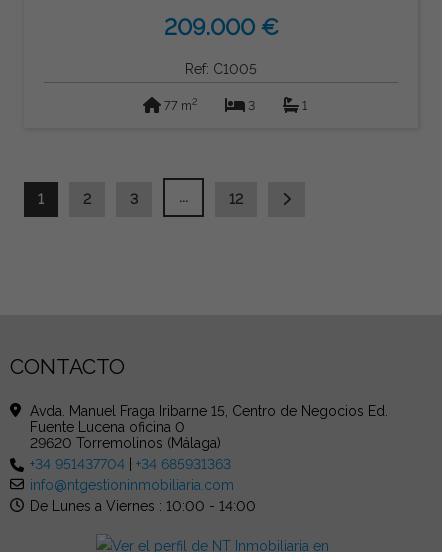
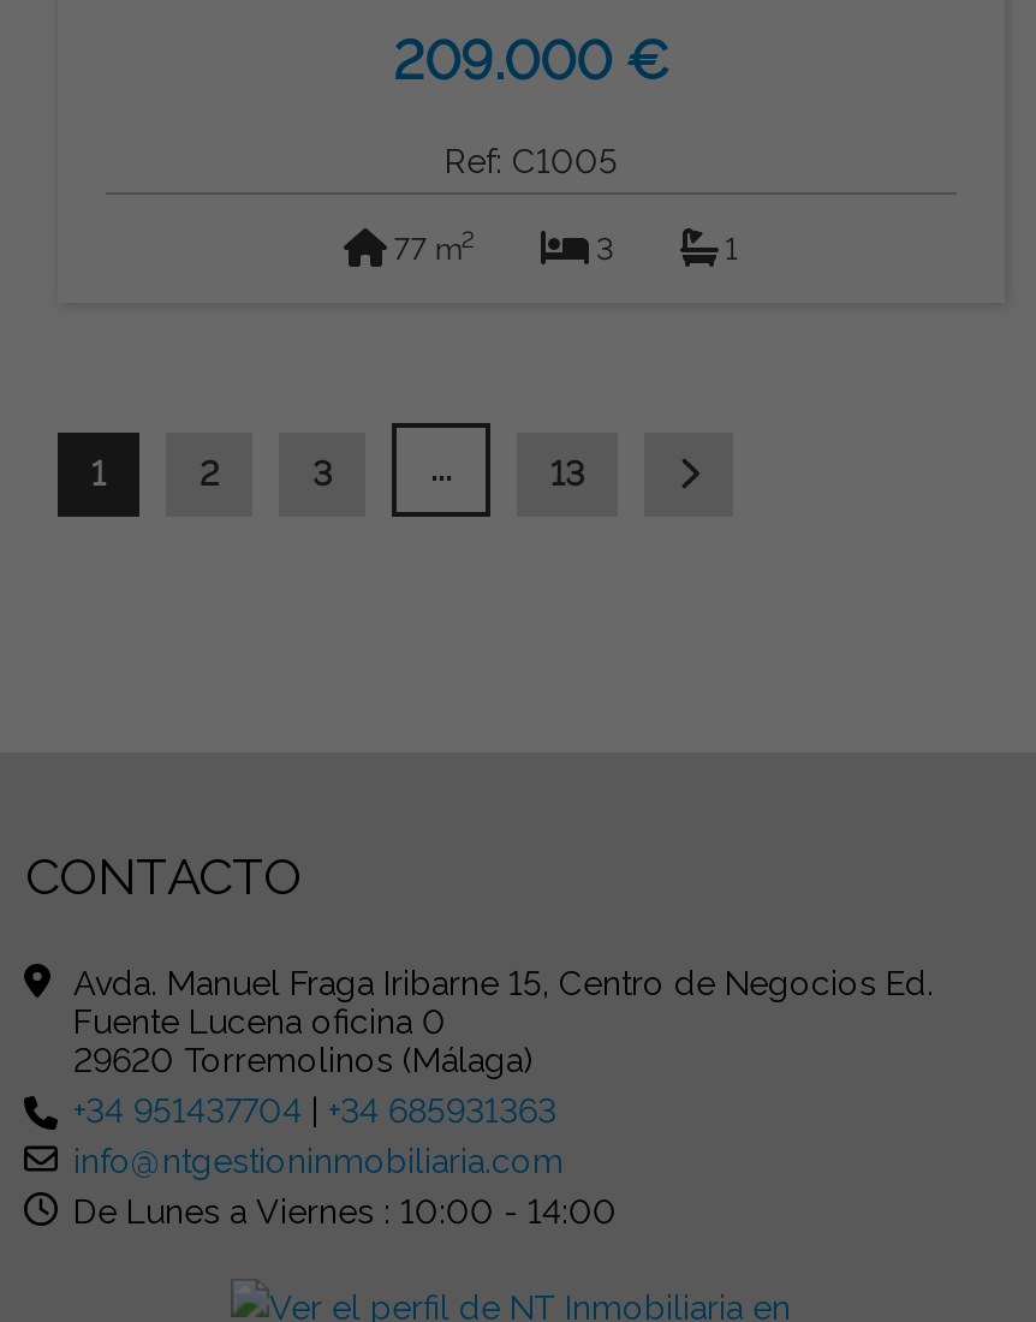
- 12
+ 13
